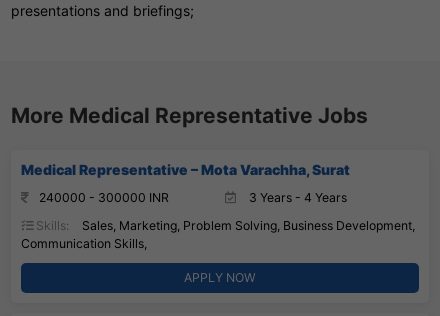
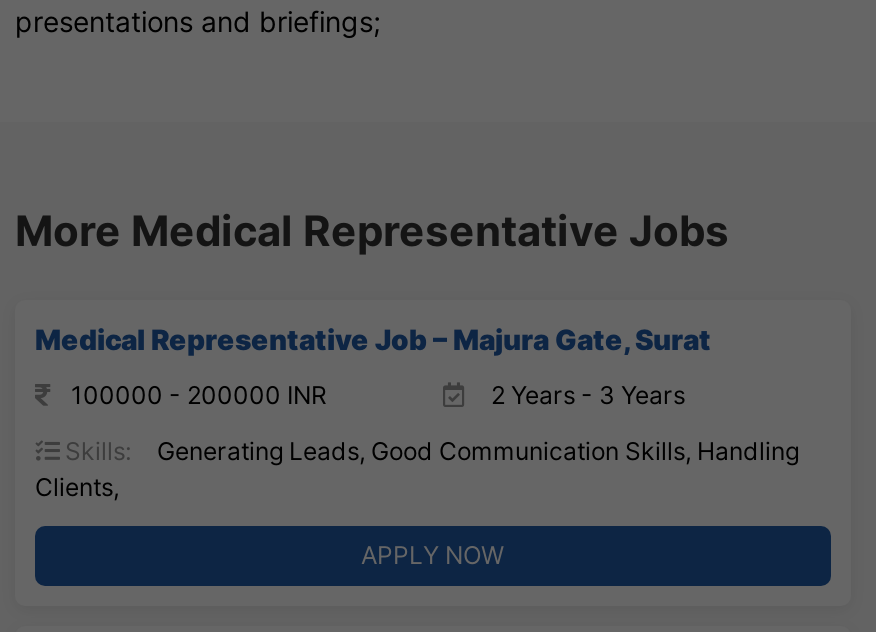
- Medical Representative – Mota Varachha, Surat
+ Medical Representative Job – Majura Gate, Surat

- 240000 - 300000 INR
- 3 Years - 4 Years
+ 100000 - 200000 INR
+ 2 Years - 3 Years

- Sales, Marketing, Problem Solving, Business Development,
- Communication Skills,
+ Generating Leads, Good Communication Skills, Handling
+ Clients,
